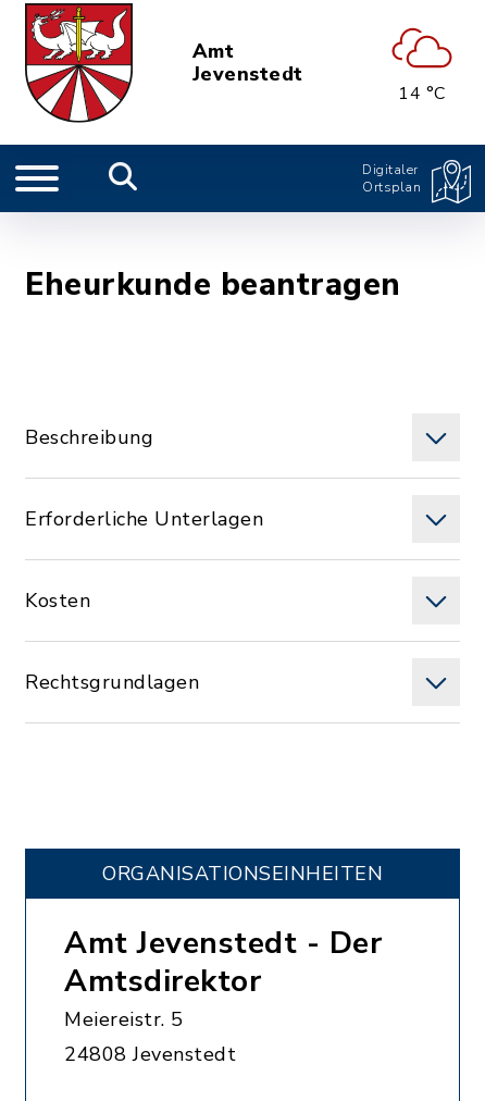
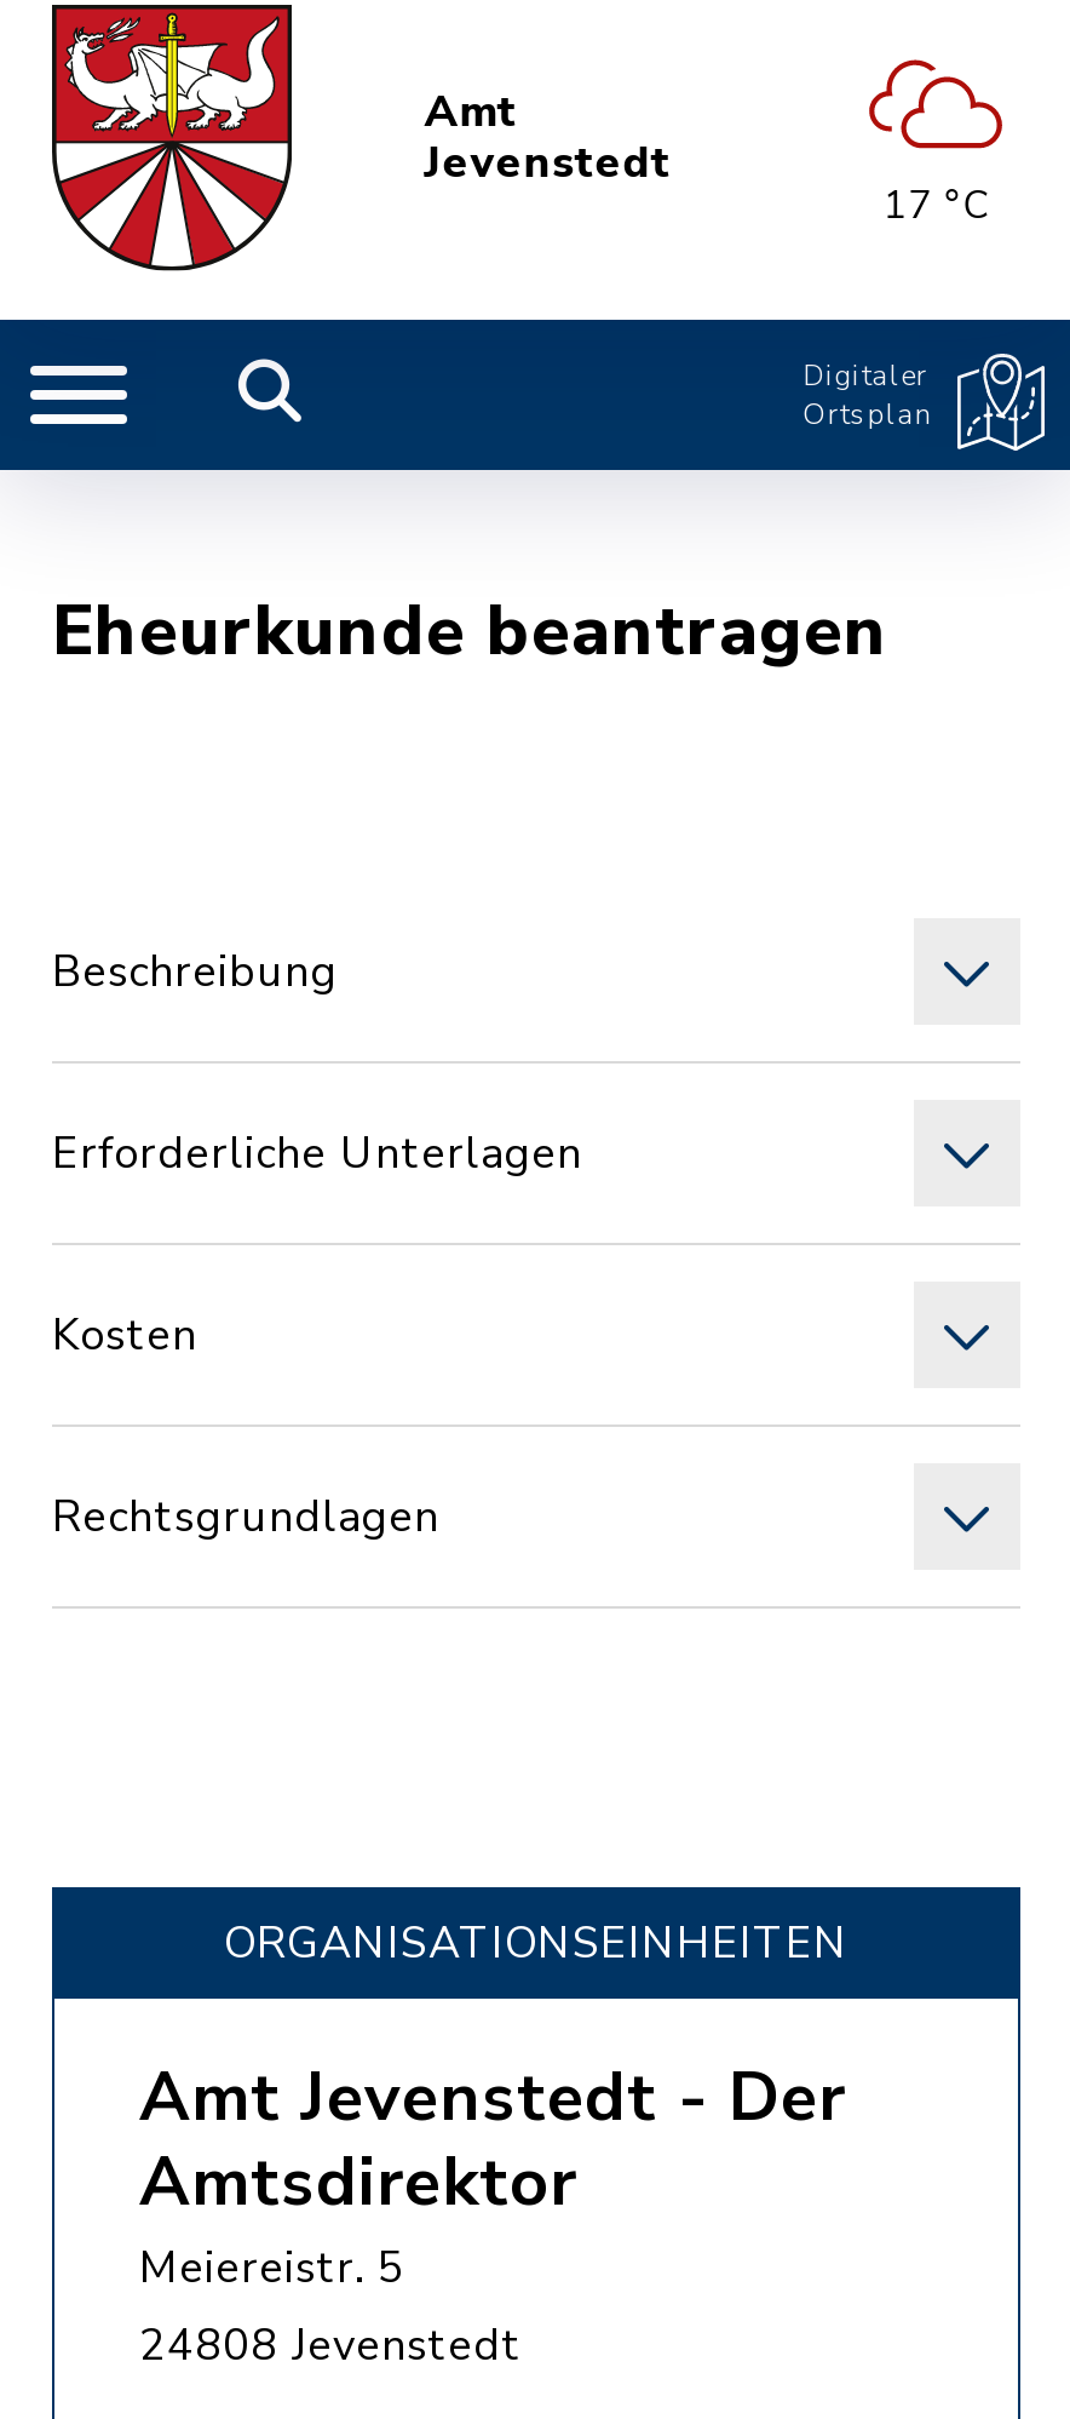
- 14 °C
+ 17 °C
